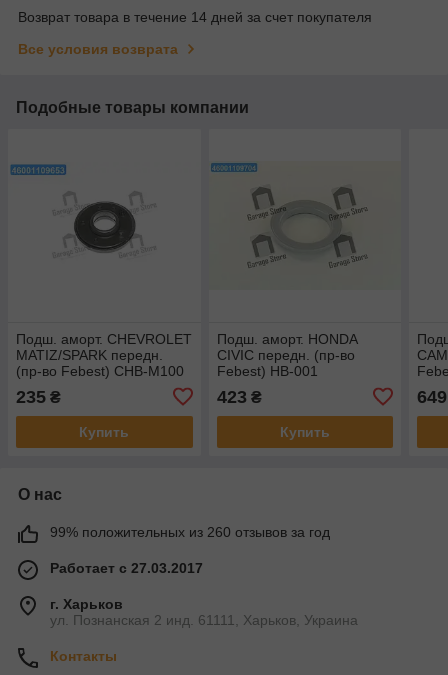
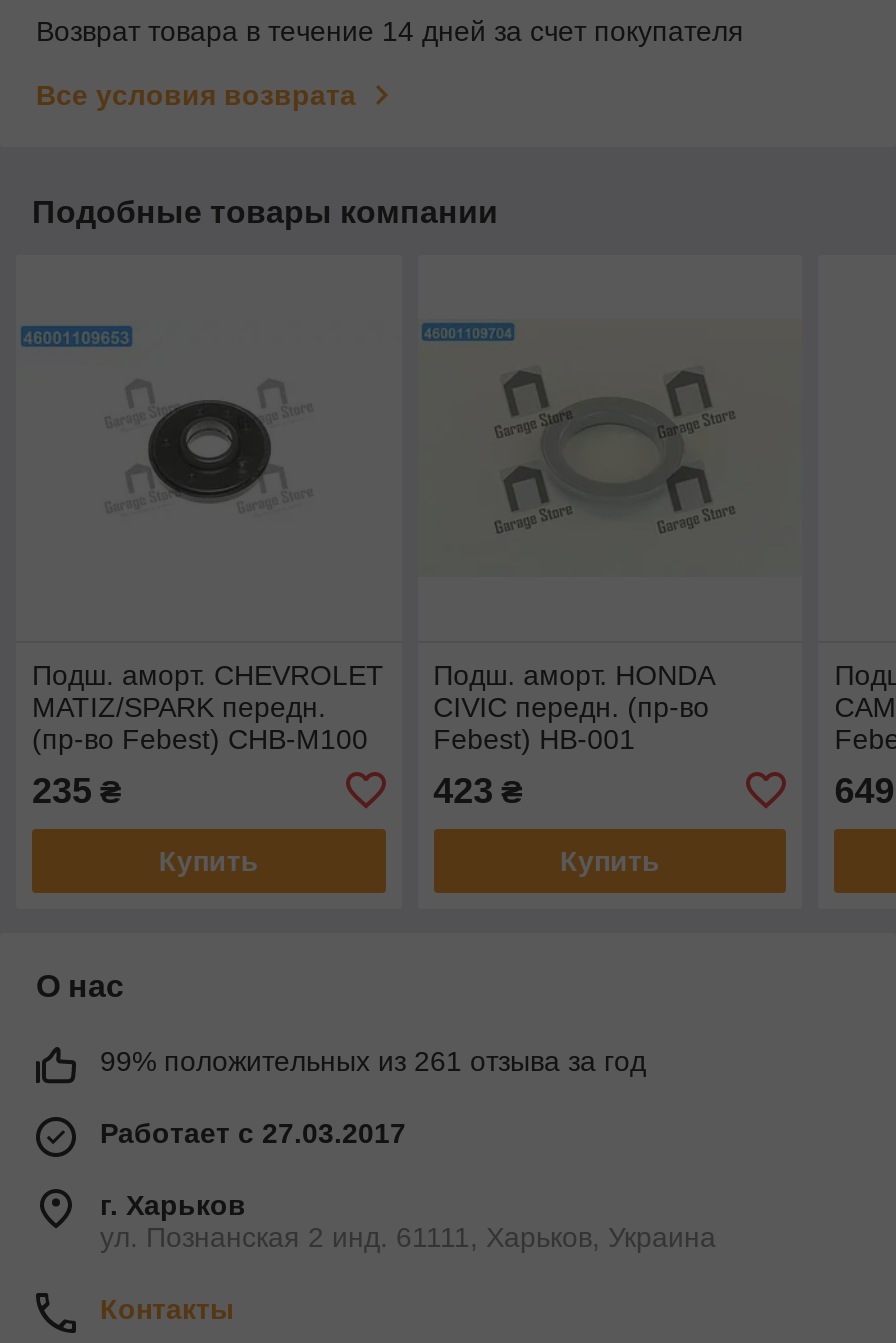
- 99% положительных из 260 отзывов за год
+ 99% положительных из 261 отзыва за год
